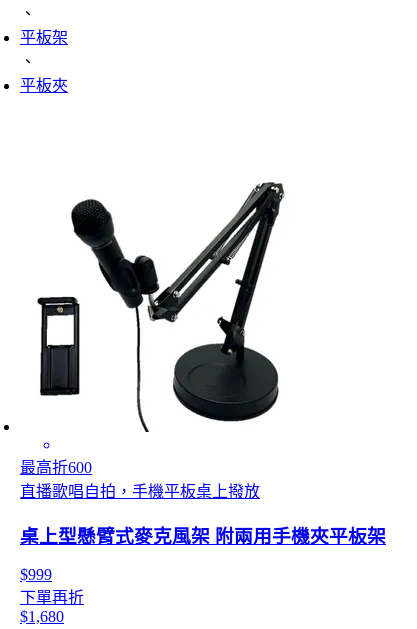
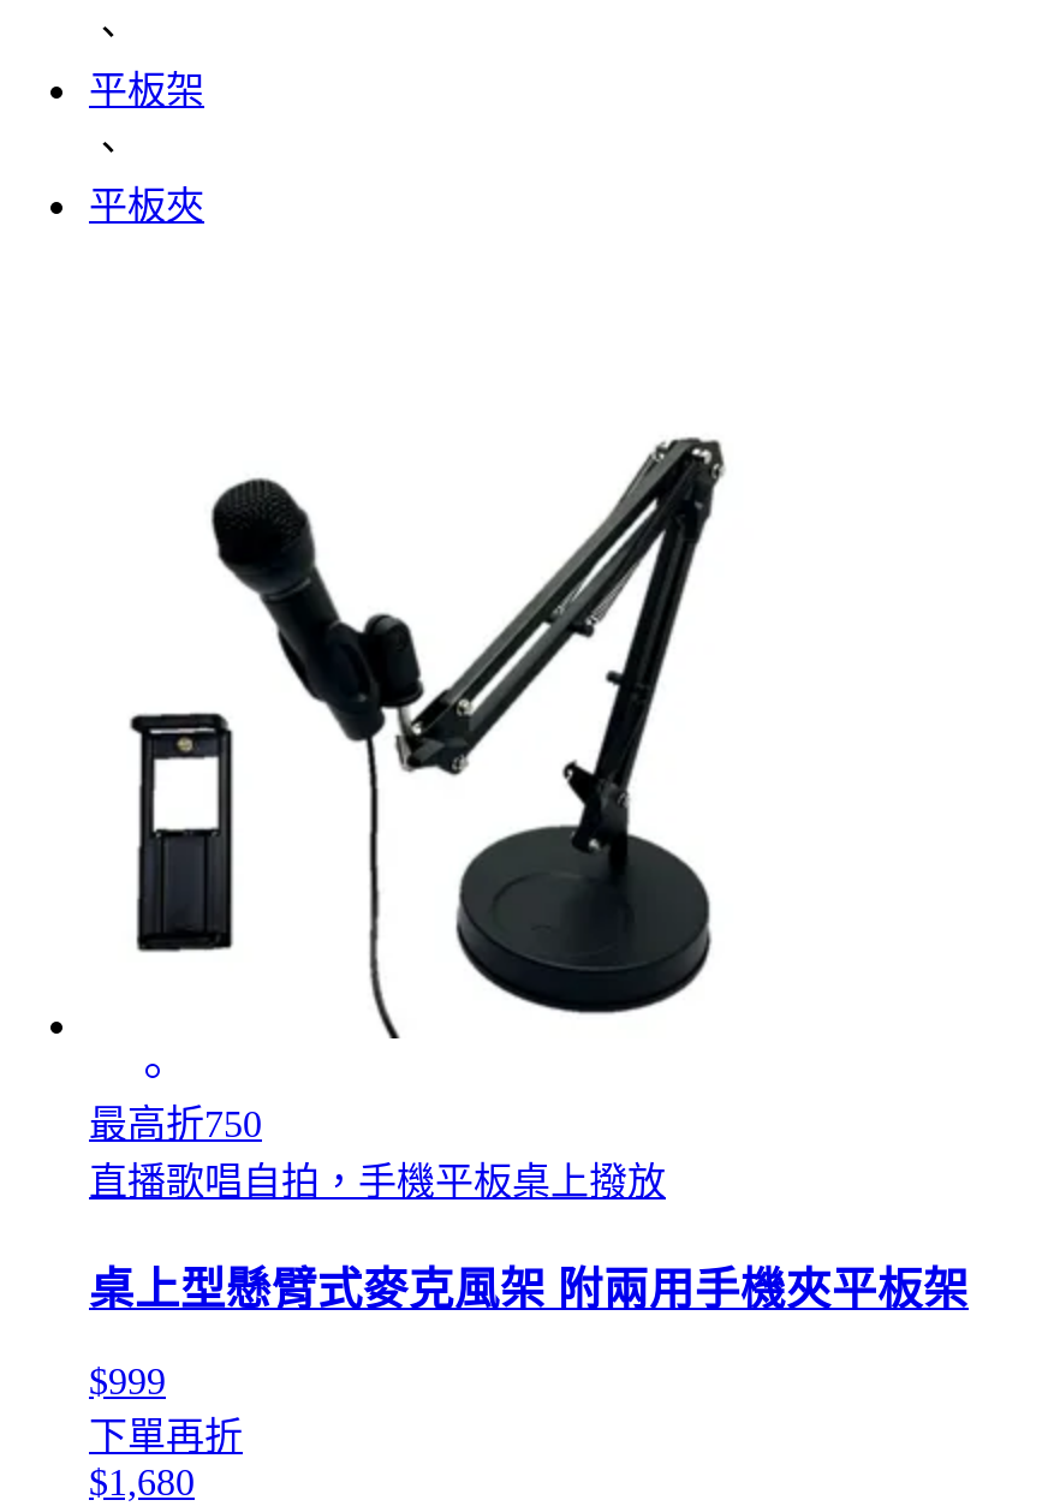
- 最高折600
+ 最高折750
